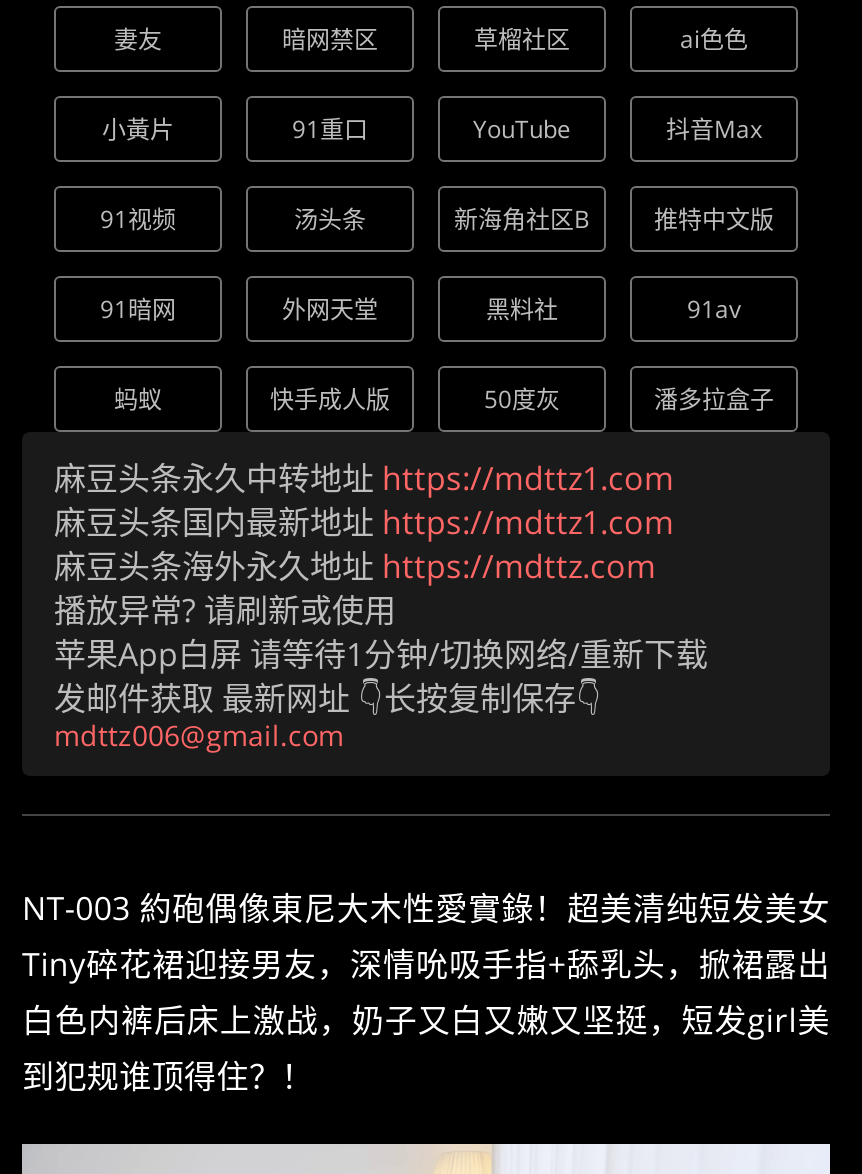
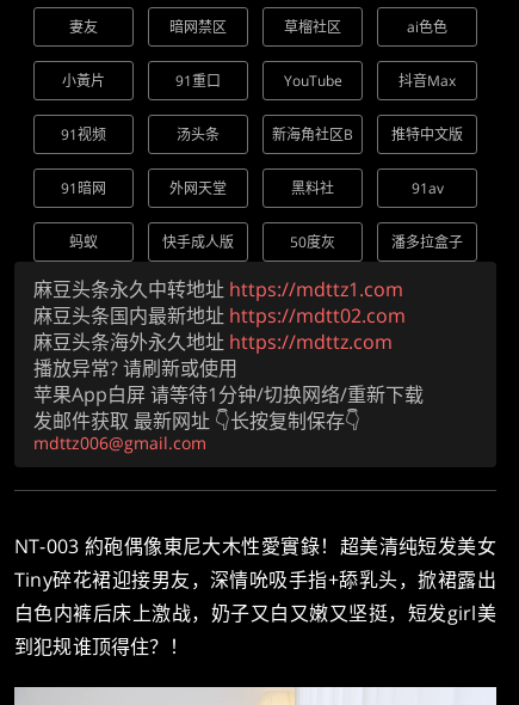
- 麻豆头条国内最新地址https://mdttz1.com
+ 麻豆头条国内最新地址https://mdtt02.com
